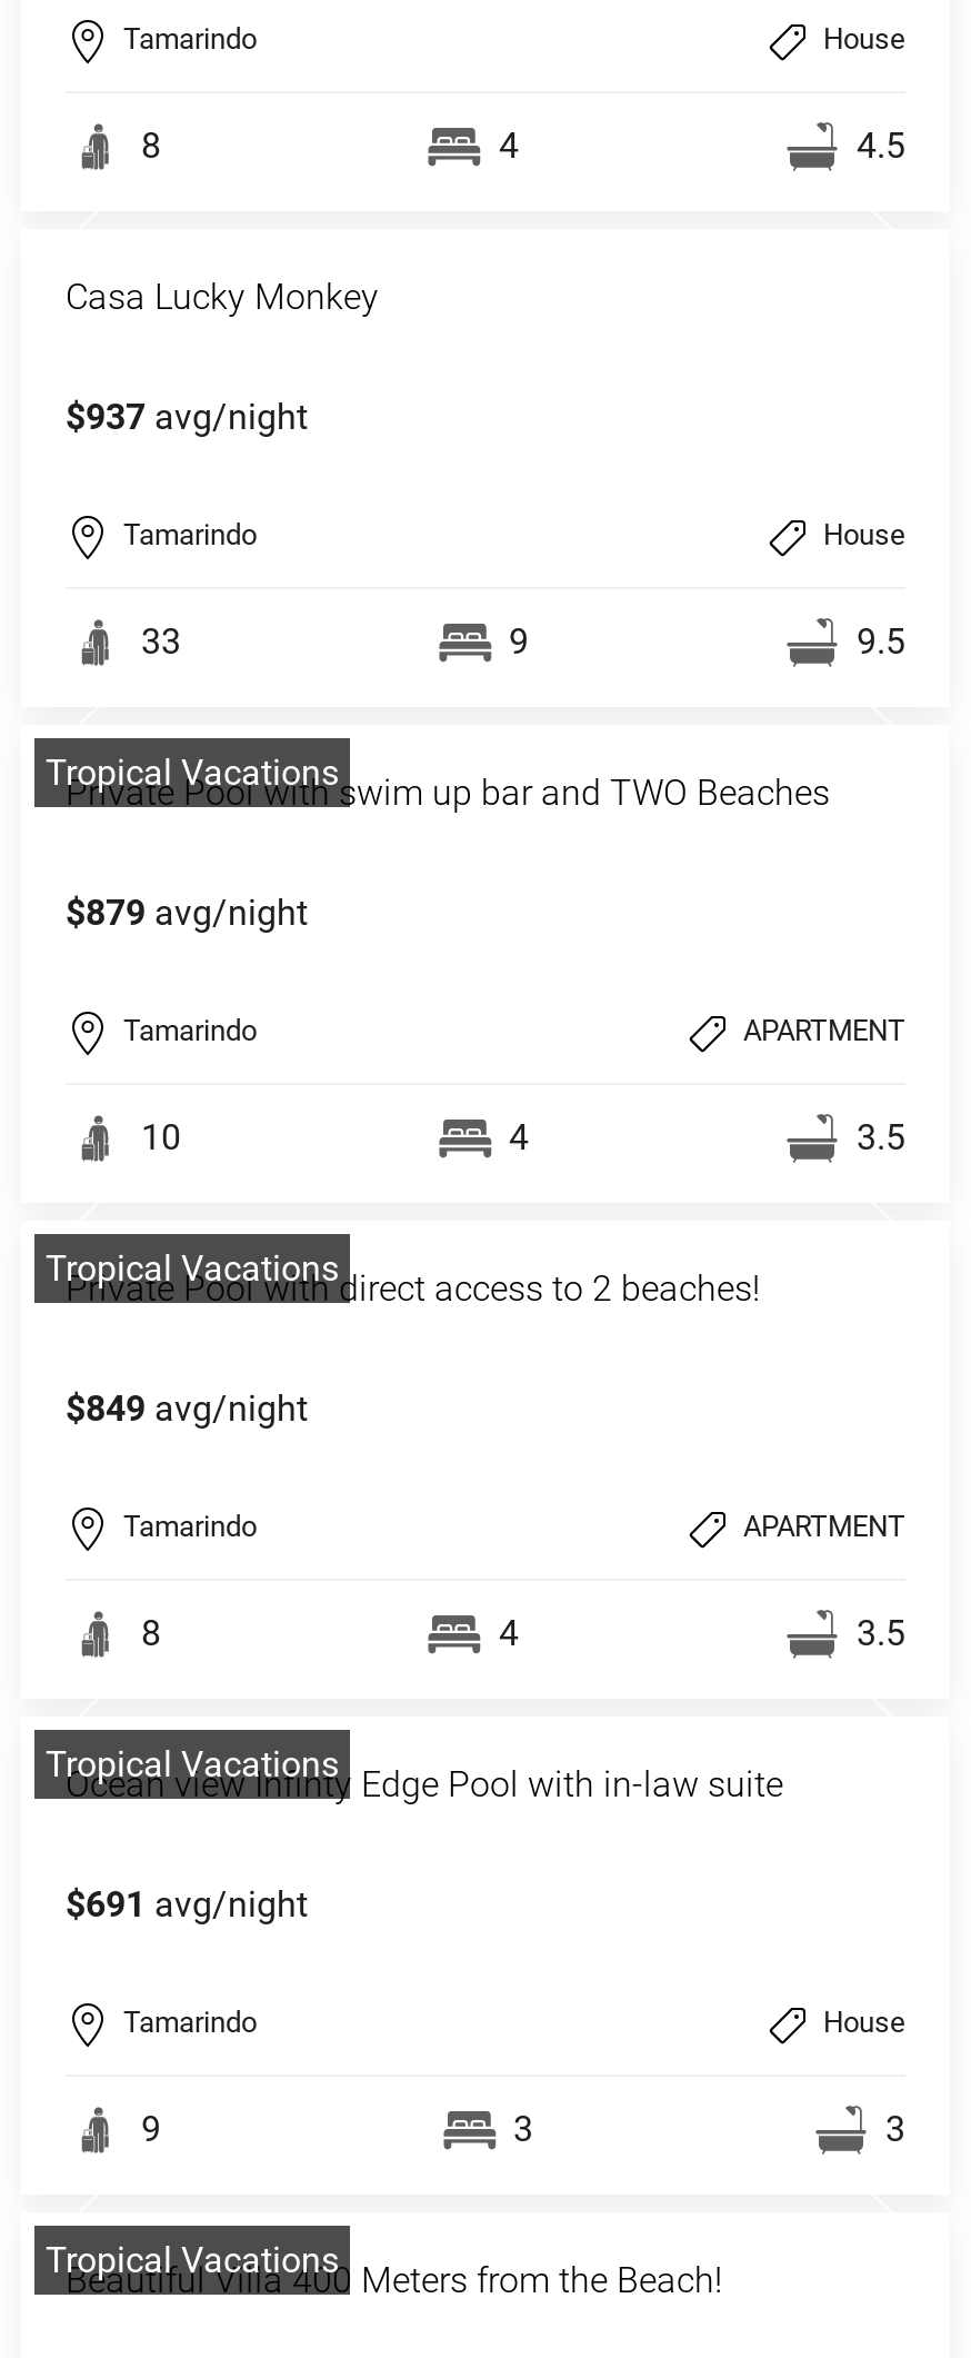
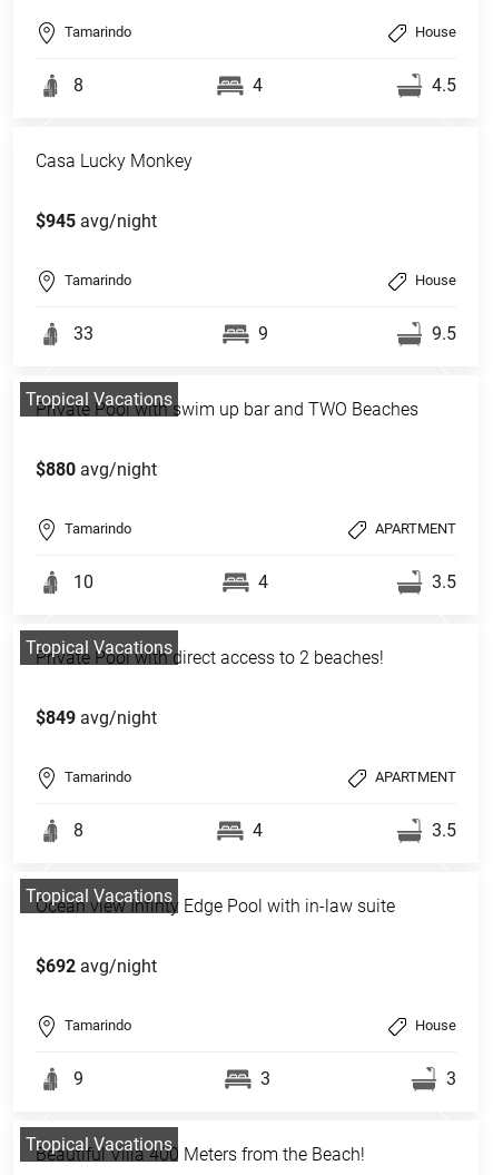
- $937 avg/night
+ $945 avg/night

- $879 avg/night
+ $880 avg/night

- $691 avg/night
+ $692 avg/night
